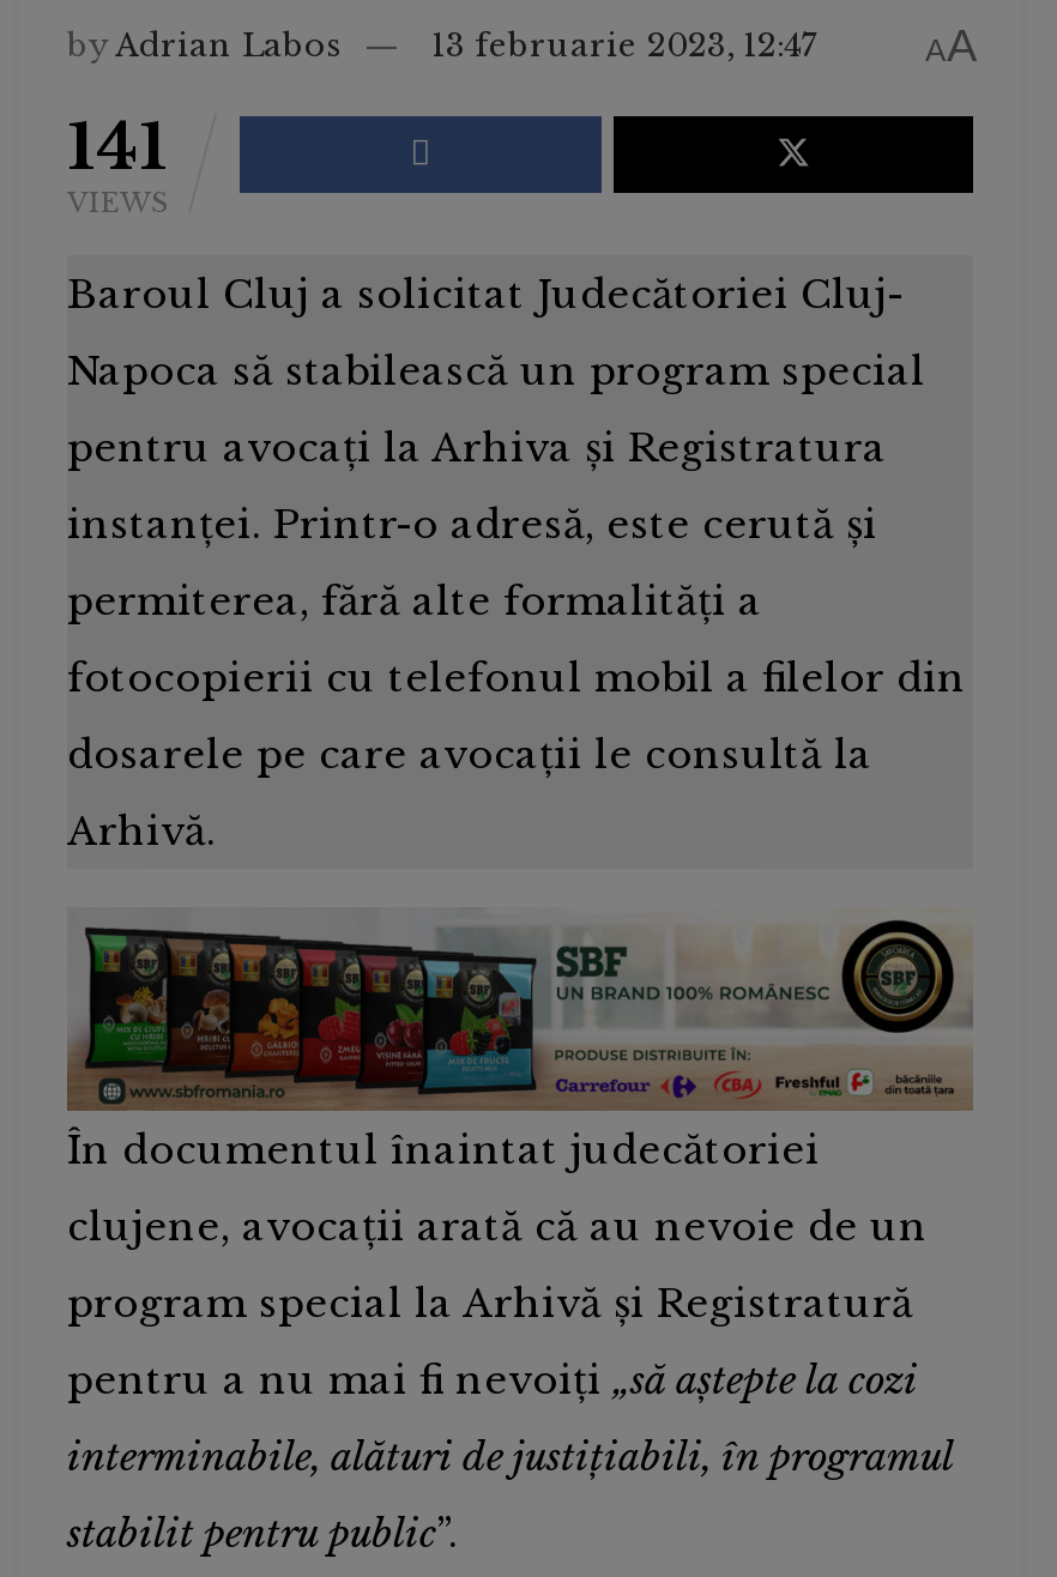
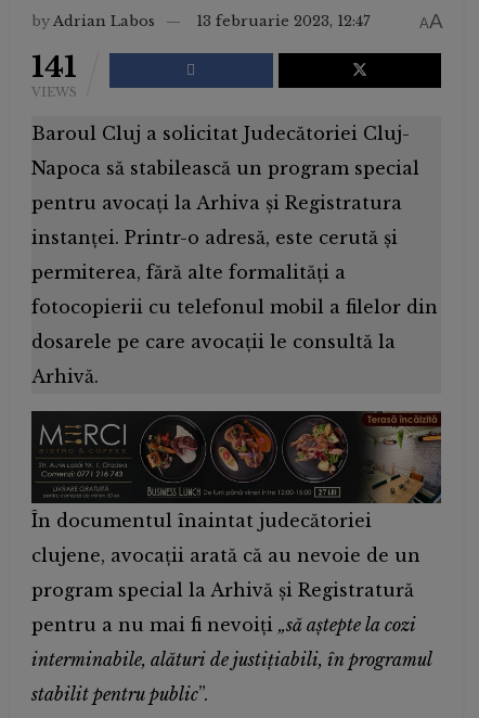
- [image]
+ [image]
